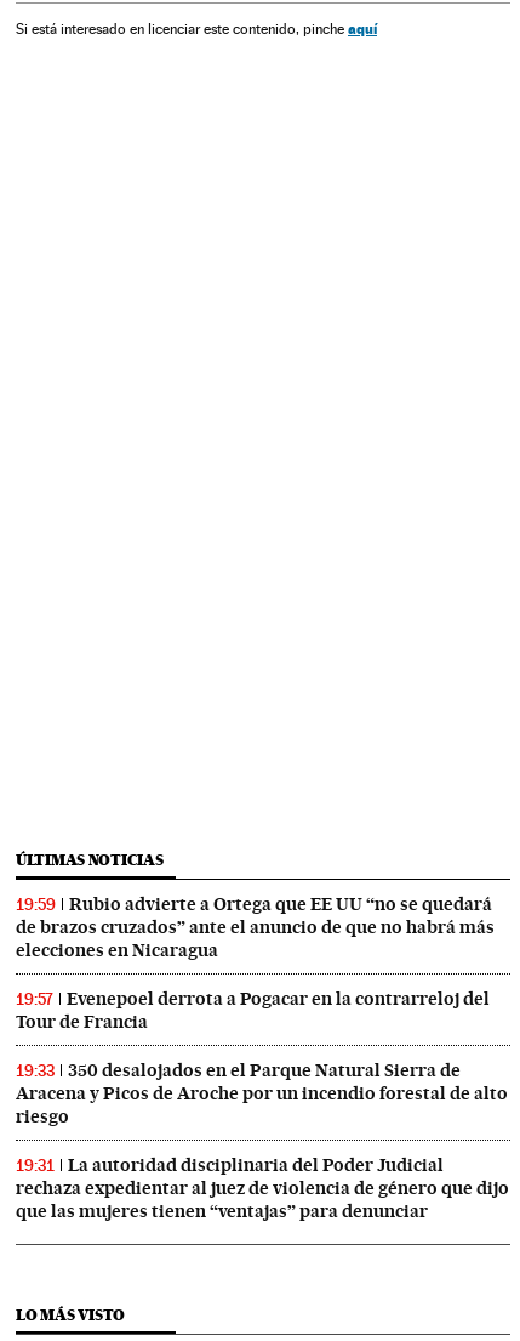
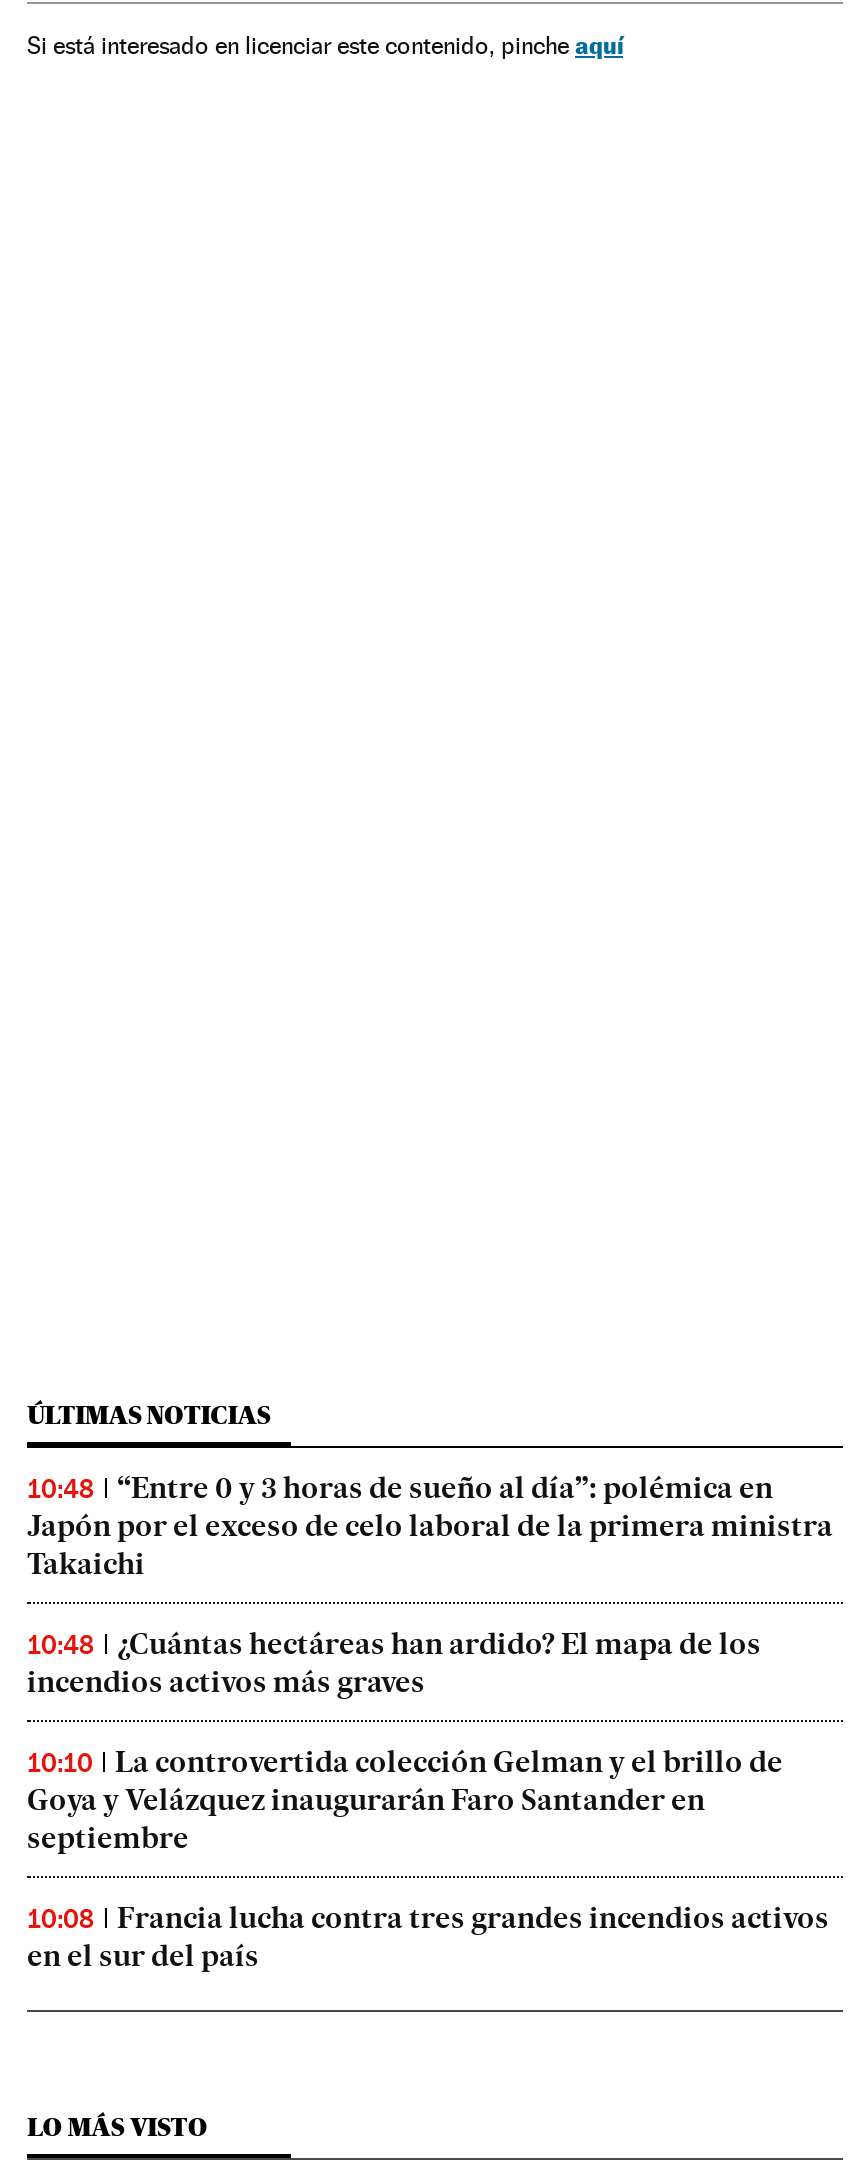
- 19:59
- Rubio advierte a Ortega que EE UU “no se quedará
- de brazos cruzados” ante el anuncio de que no habrá más
- elecciones en Nicaragua
+ 10:48
+ “Entre 0 y 3 horas de sueño al día”: polémica en
+ Japón por el exceso de celo laboral de la primera ministra
+ Takaichi

- 19:57
- Evenepoel derrota a Pogacar en la contrarreloj del
- Tour de Francia
+ 10:48
+ ¿Cuántas hectáreas han ardido? El mapa de los
+ incendios activos más graves

- 19:33
- 350 desalojados en el Parque Natural Sierra de
- Aracena y Picos de Aroche por un incendio forestal de alto
- riesgo
+ 10:10
+ La controvertida colección Gelman y el brillo de
+ Goya y Velázquez inaugurarán Faro Santander en
+ septiembre

- 19:31
- La autoridad disciplinaria del Poder Judicial
- rechaza expedientar al juez de violencia de género que dijo
- que las mujeres tienen “ventajas” para denunciar
+ 10:08
+ Francia lucha contra tres grandes incendios activos
+ en el sur del país
